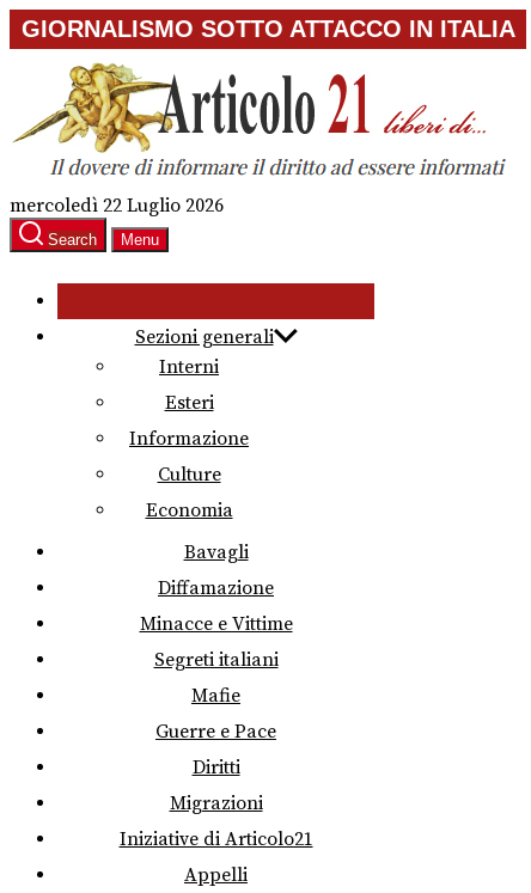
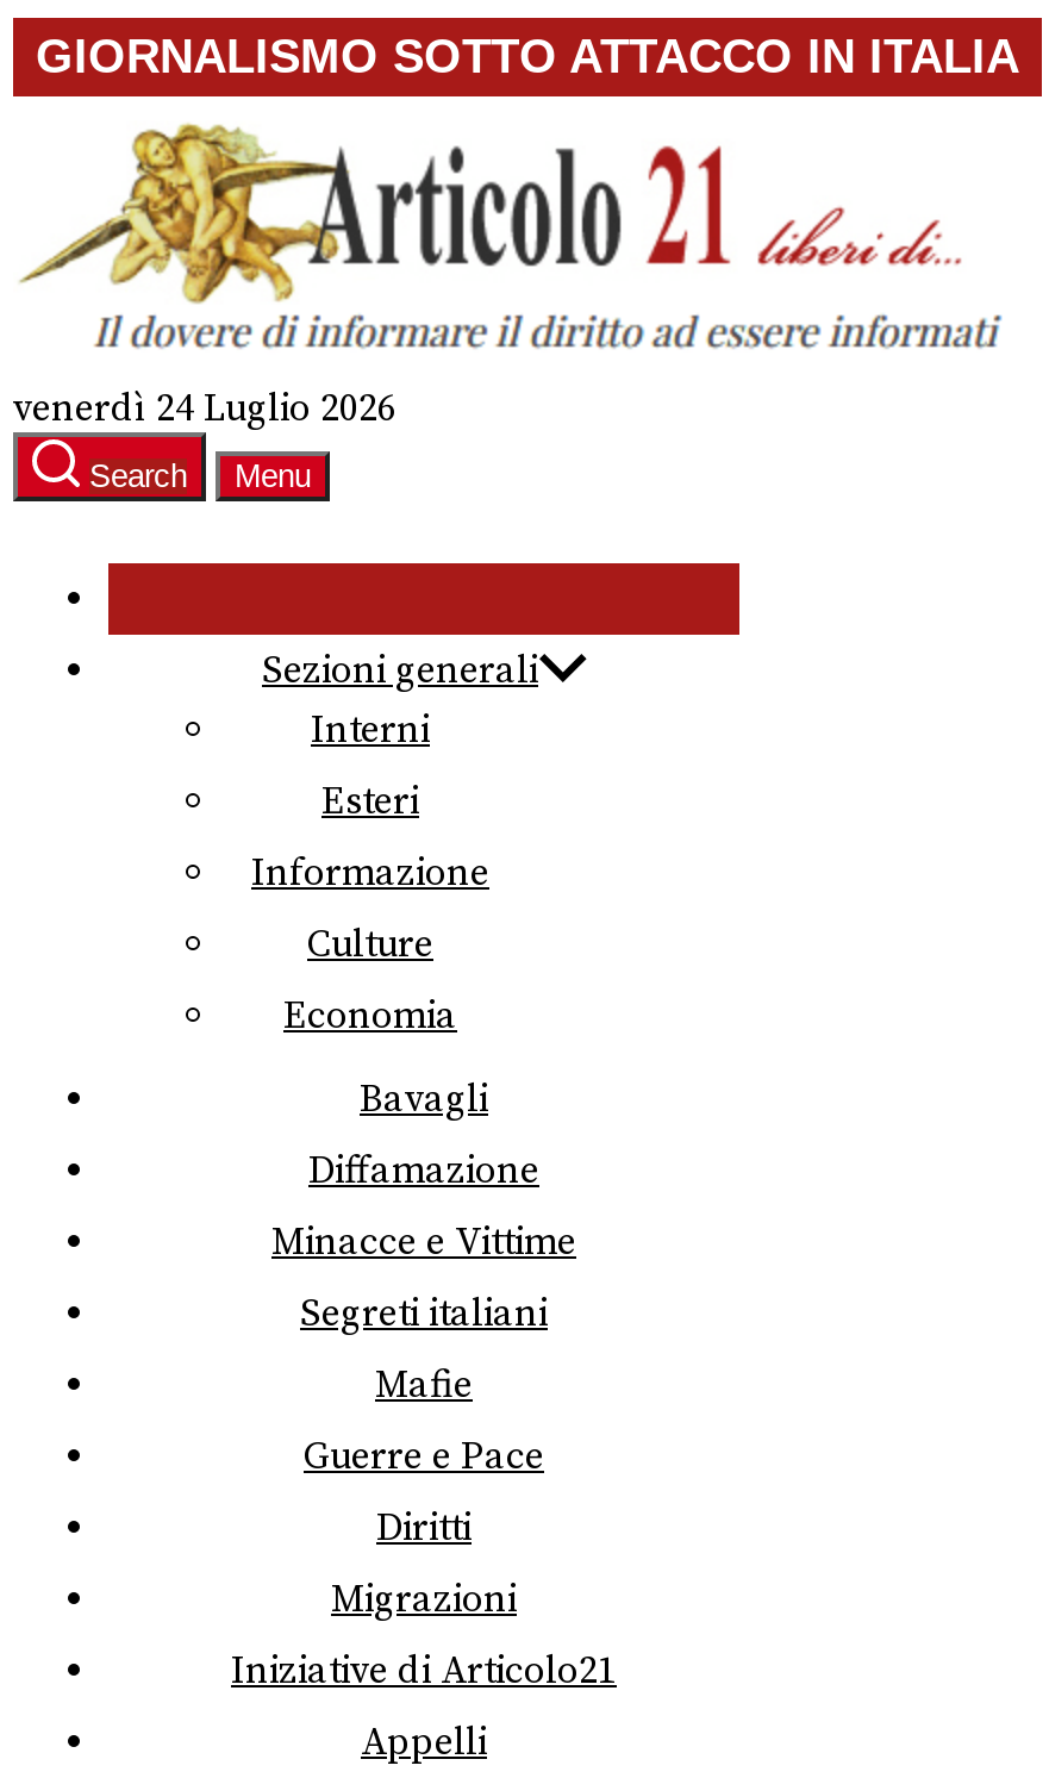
- mercoledì 22 Luglio 2026
+ venerdì 24 Luglio 2026
